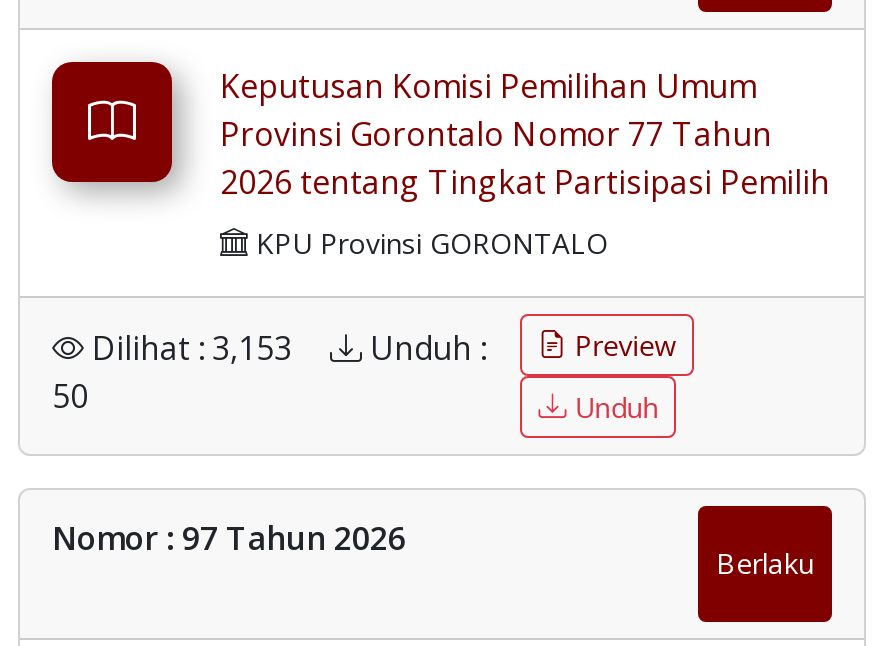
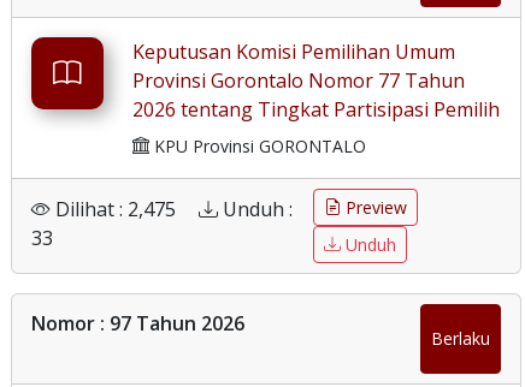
- Dilihat : 3,153
+ Dilihat : 2,475

- 50
+ 33
